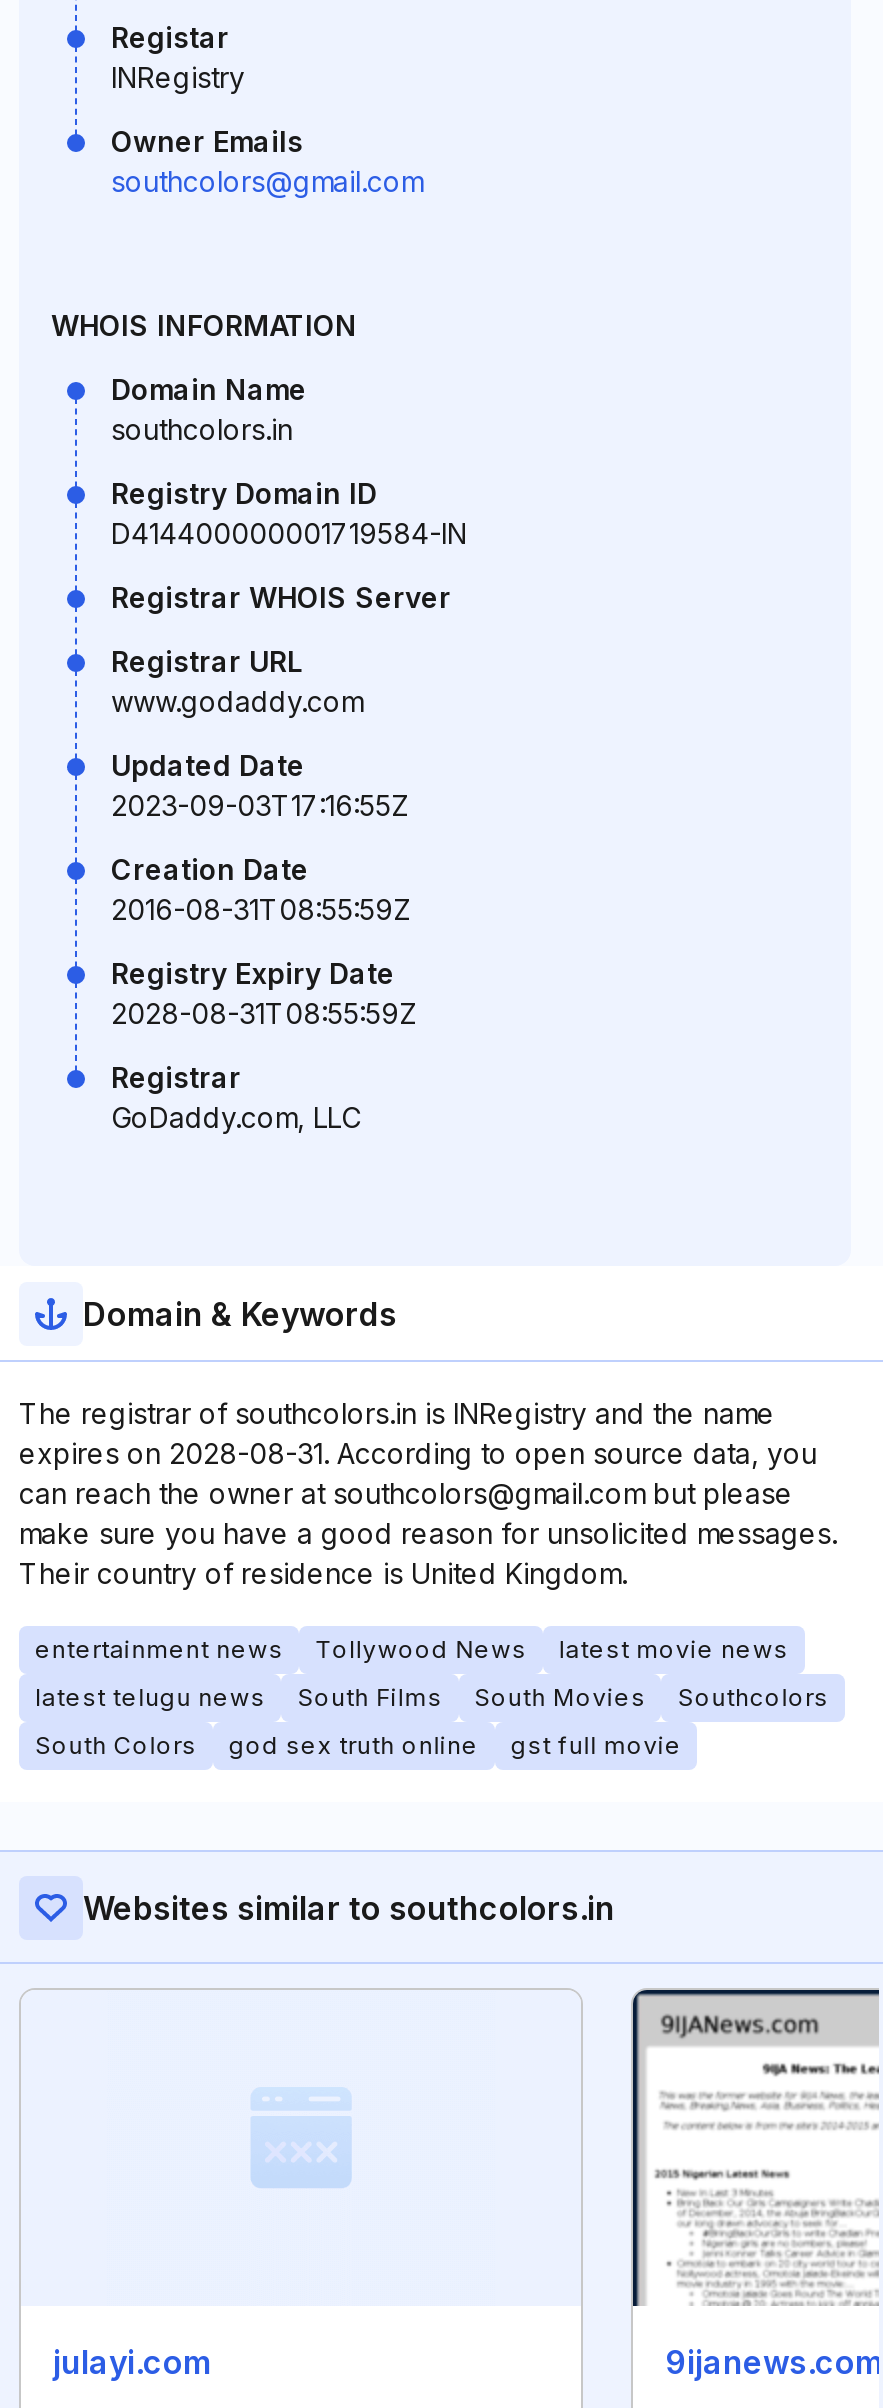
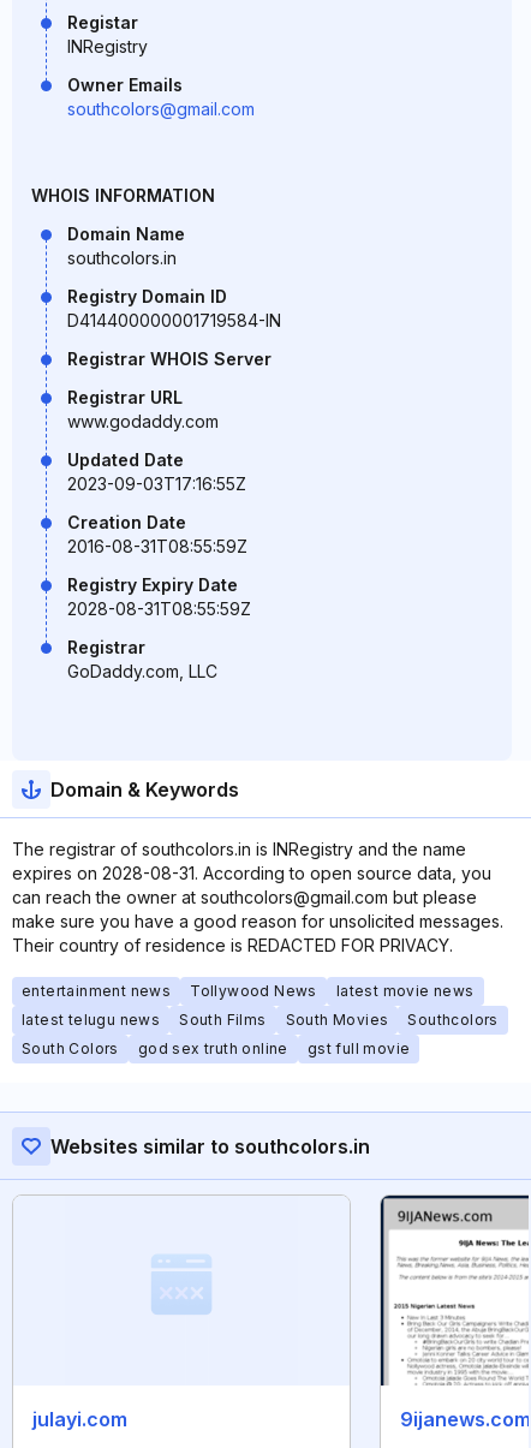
- Their country of residence is United Kingdom.
+ Their country of residence is REDACTED FOR PRIVACY.
